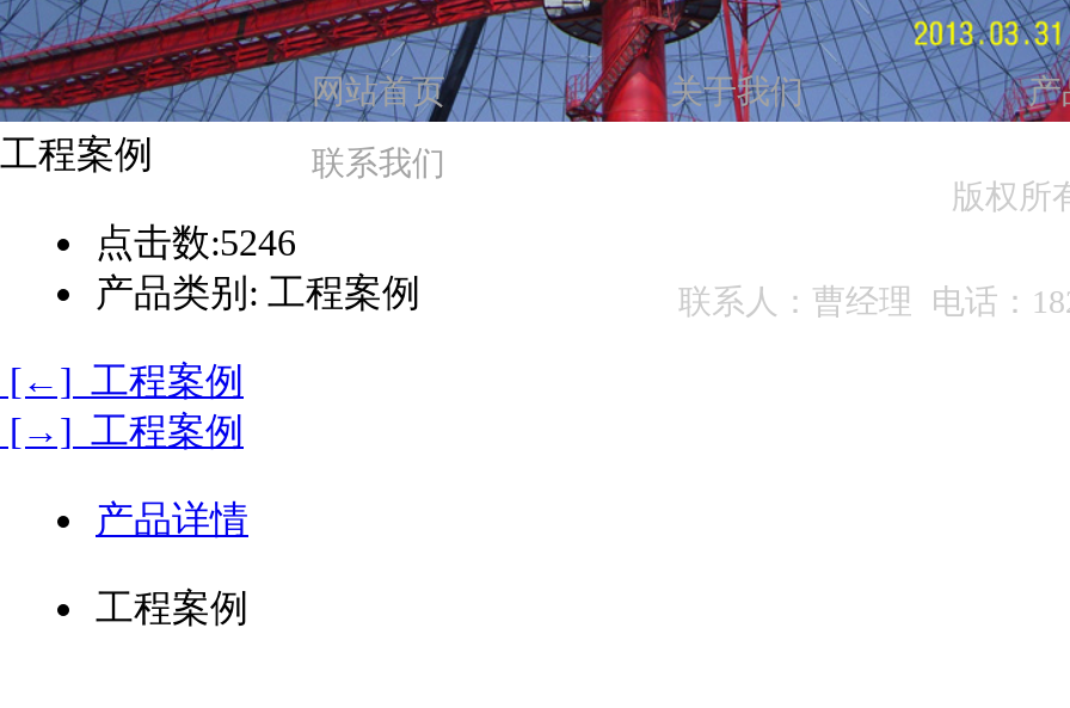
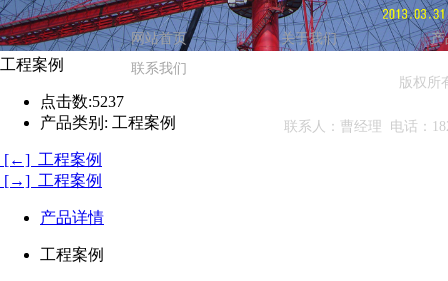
- 点击数:5246
+ 点击数:5237
